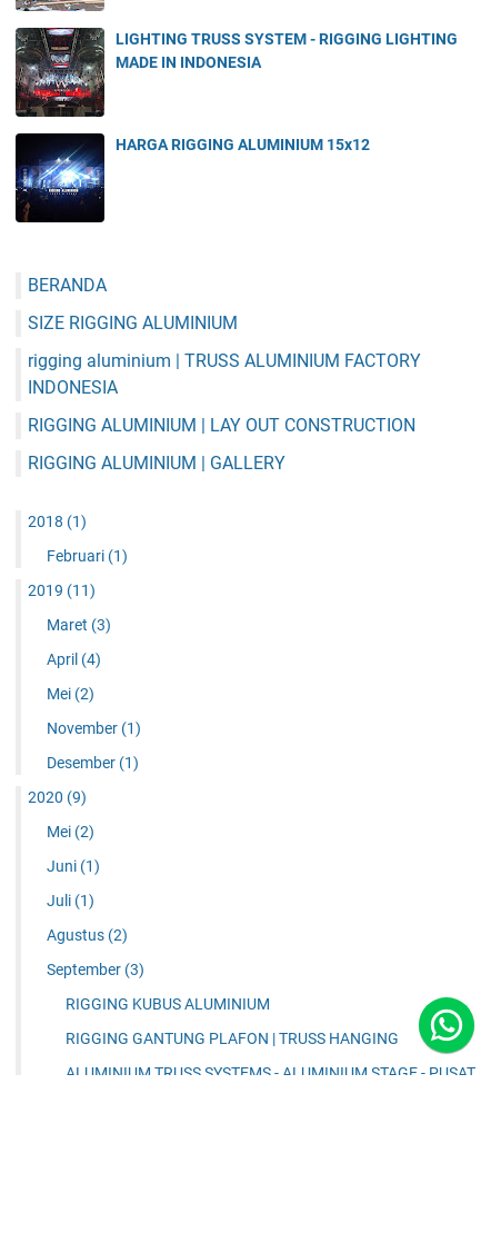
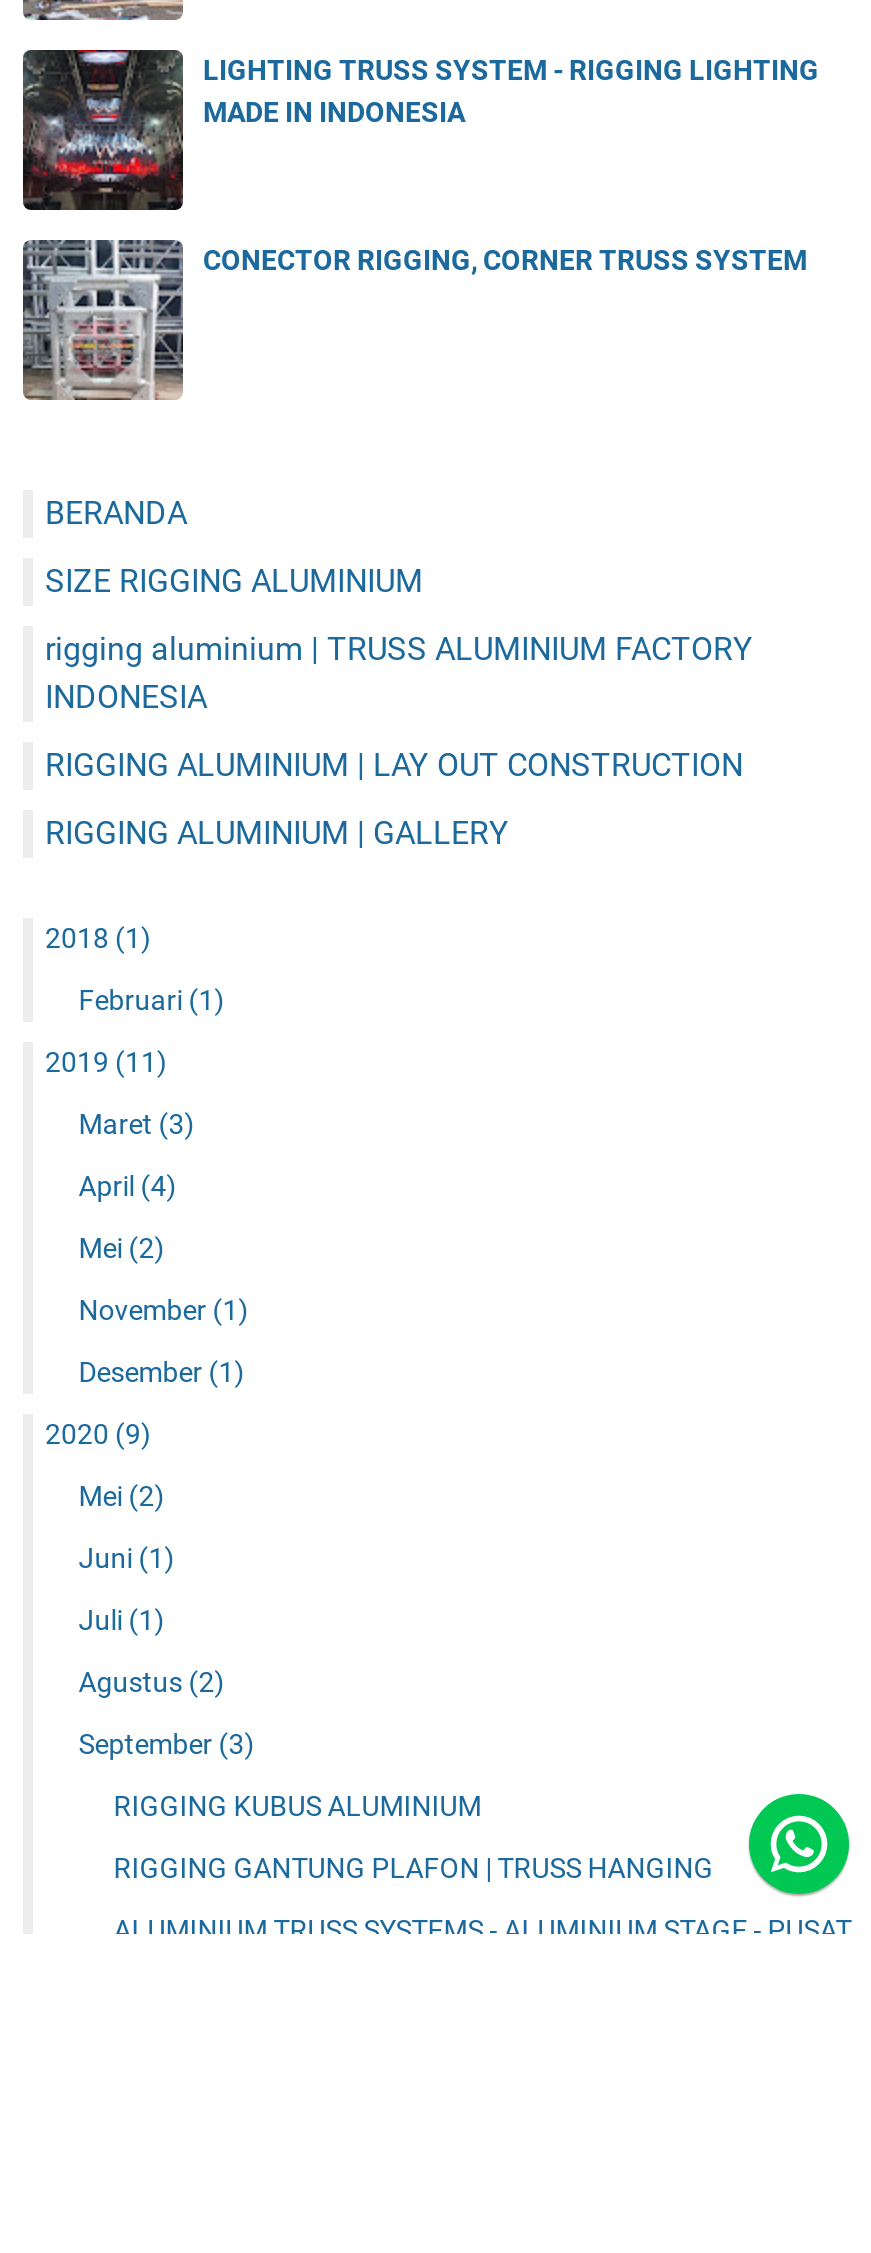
- [image]
- HARGA RIGGING ALUMINIUM 15x12
+ [image]
+ CONECTOR RIGGING, CORNER TRUSS SYSTEM
